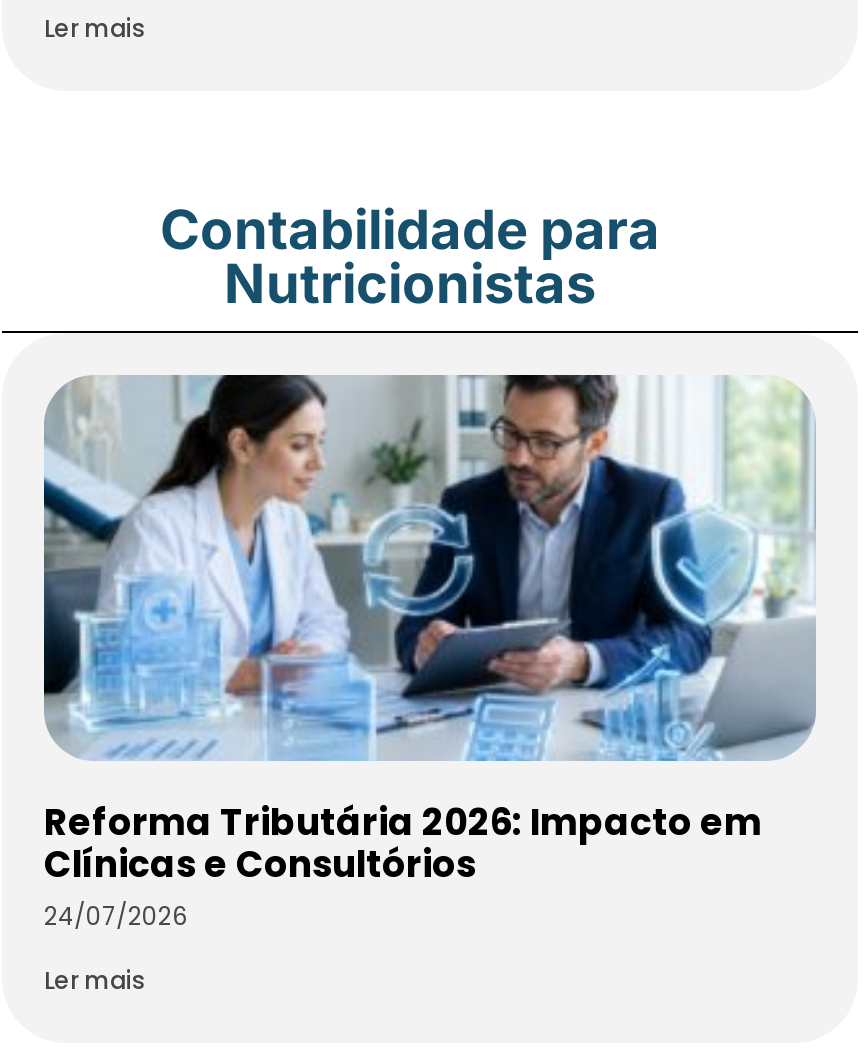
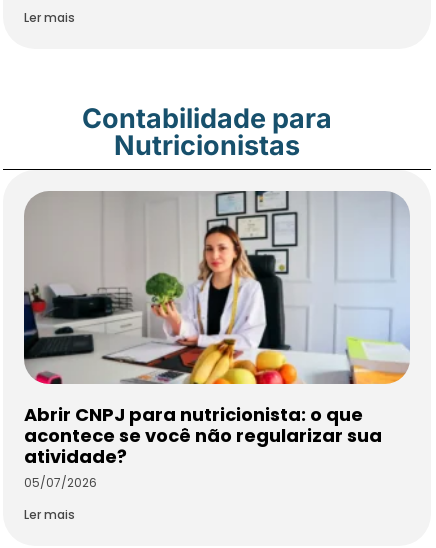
- [image]
- Reforma Tributária 2026: Impacto em
- Clínicas e Consultórios
- 24/07/2026
+ [image]
+ Abrir CNPJ para nutricionista: o que
+ acontece se você não regularizar sua
+ atividade?
+ 05/07/2026
